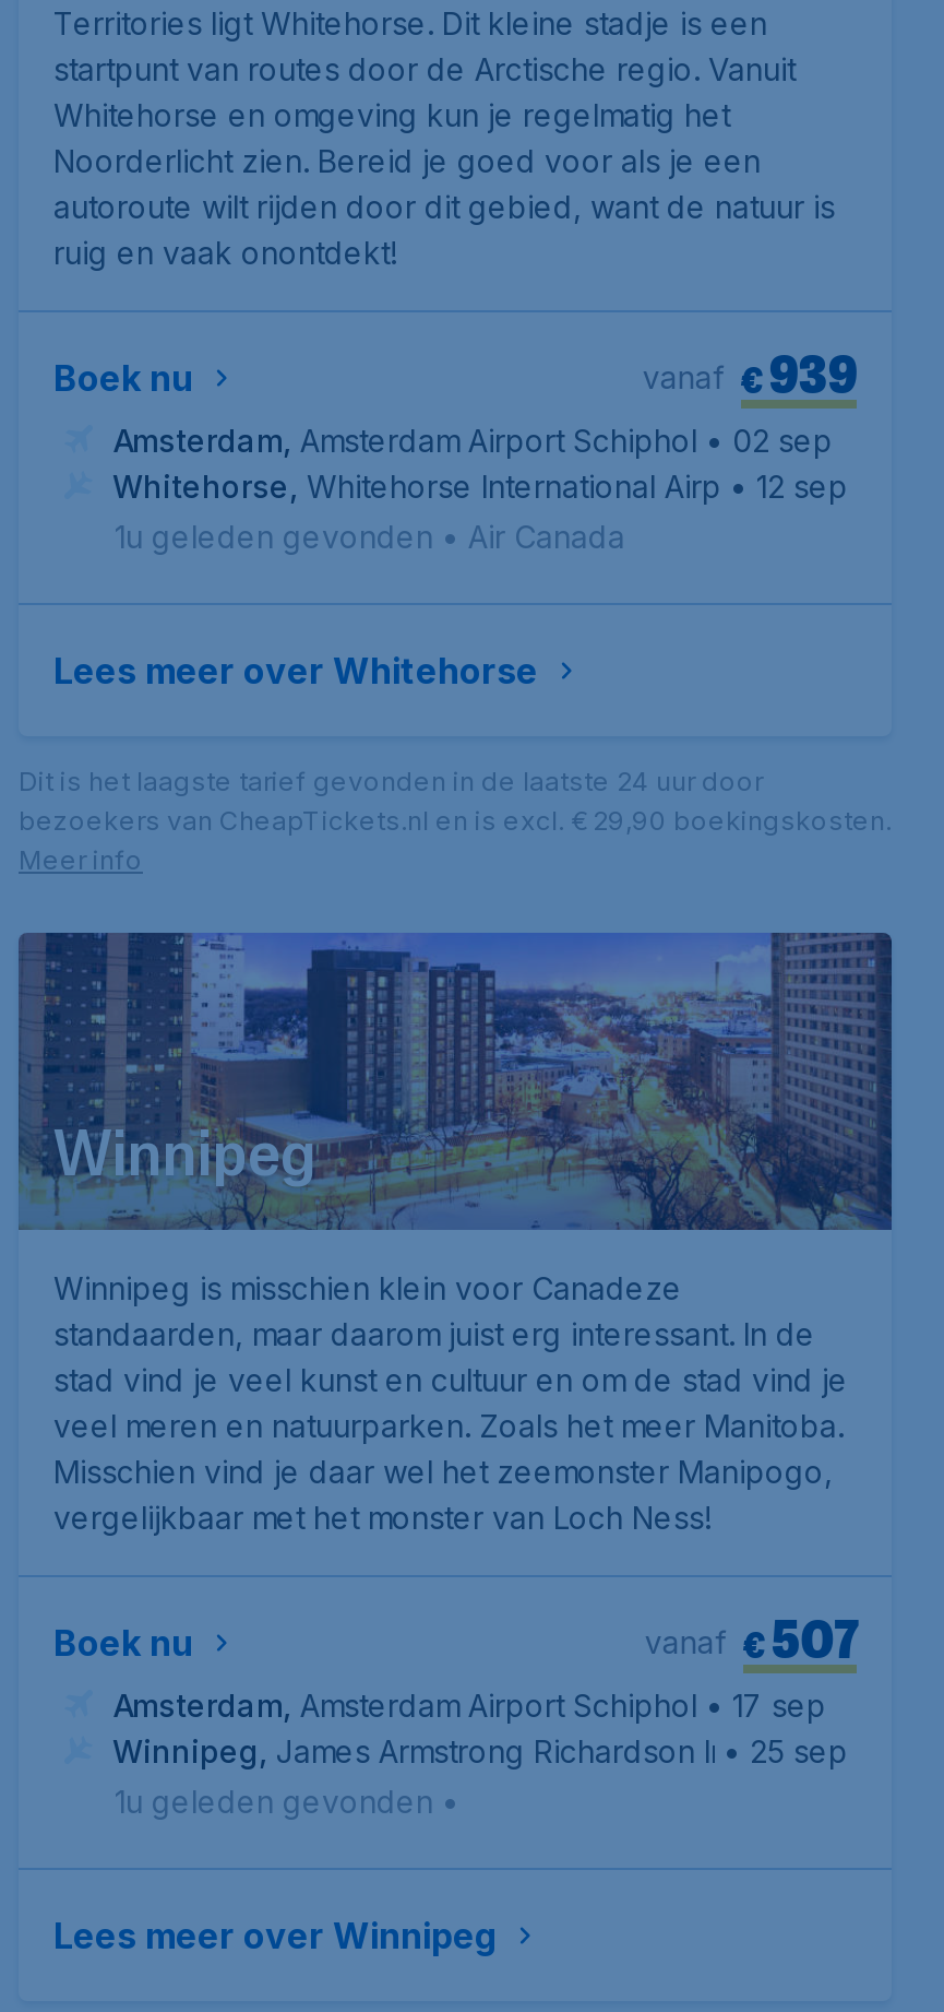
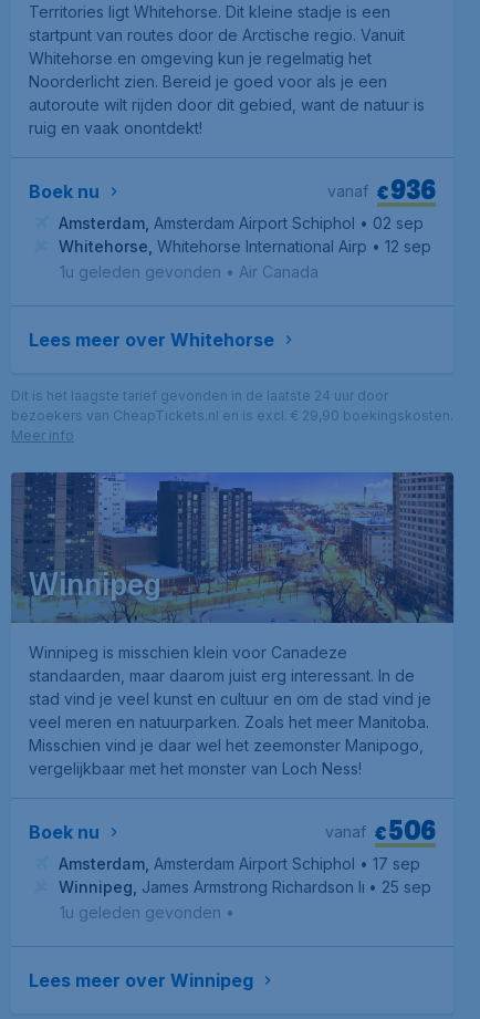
- vanaf € 939
+ vanaf € 936

- vanaf € 507
+ vanaf € 506
